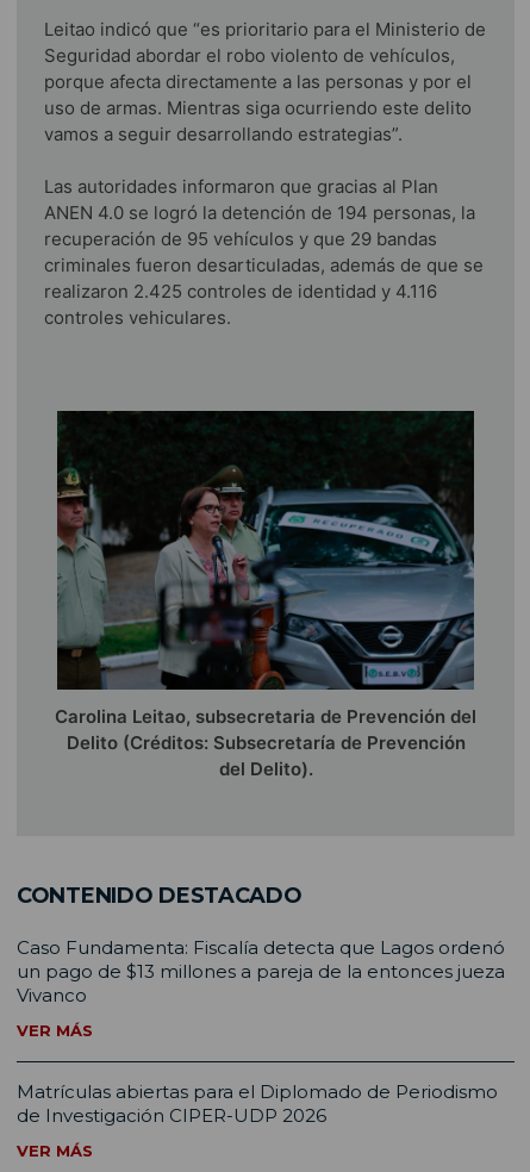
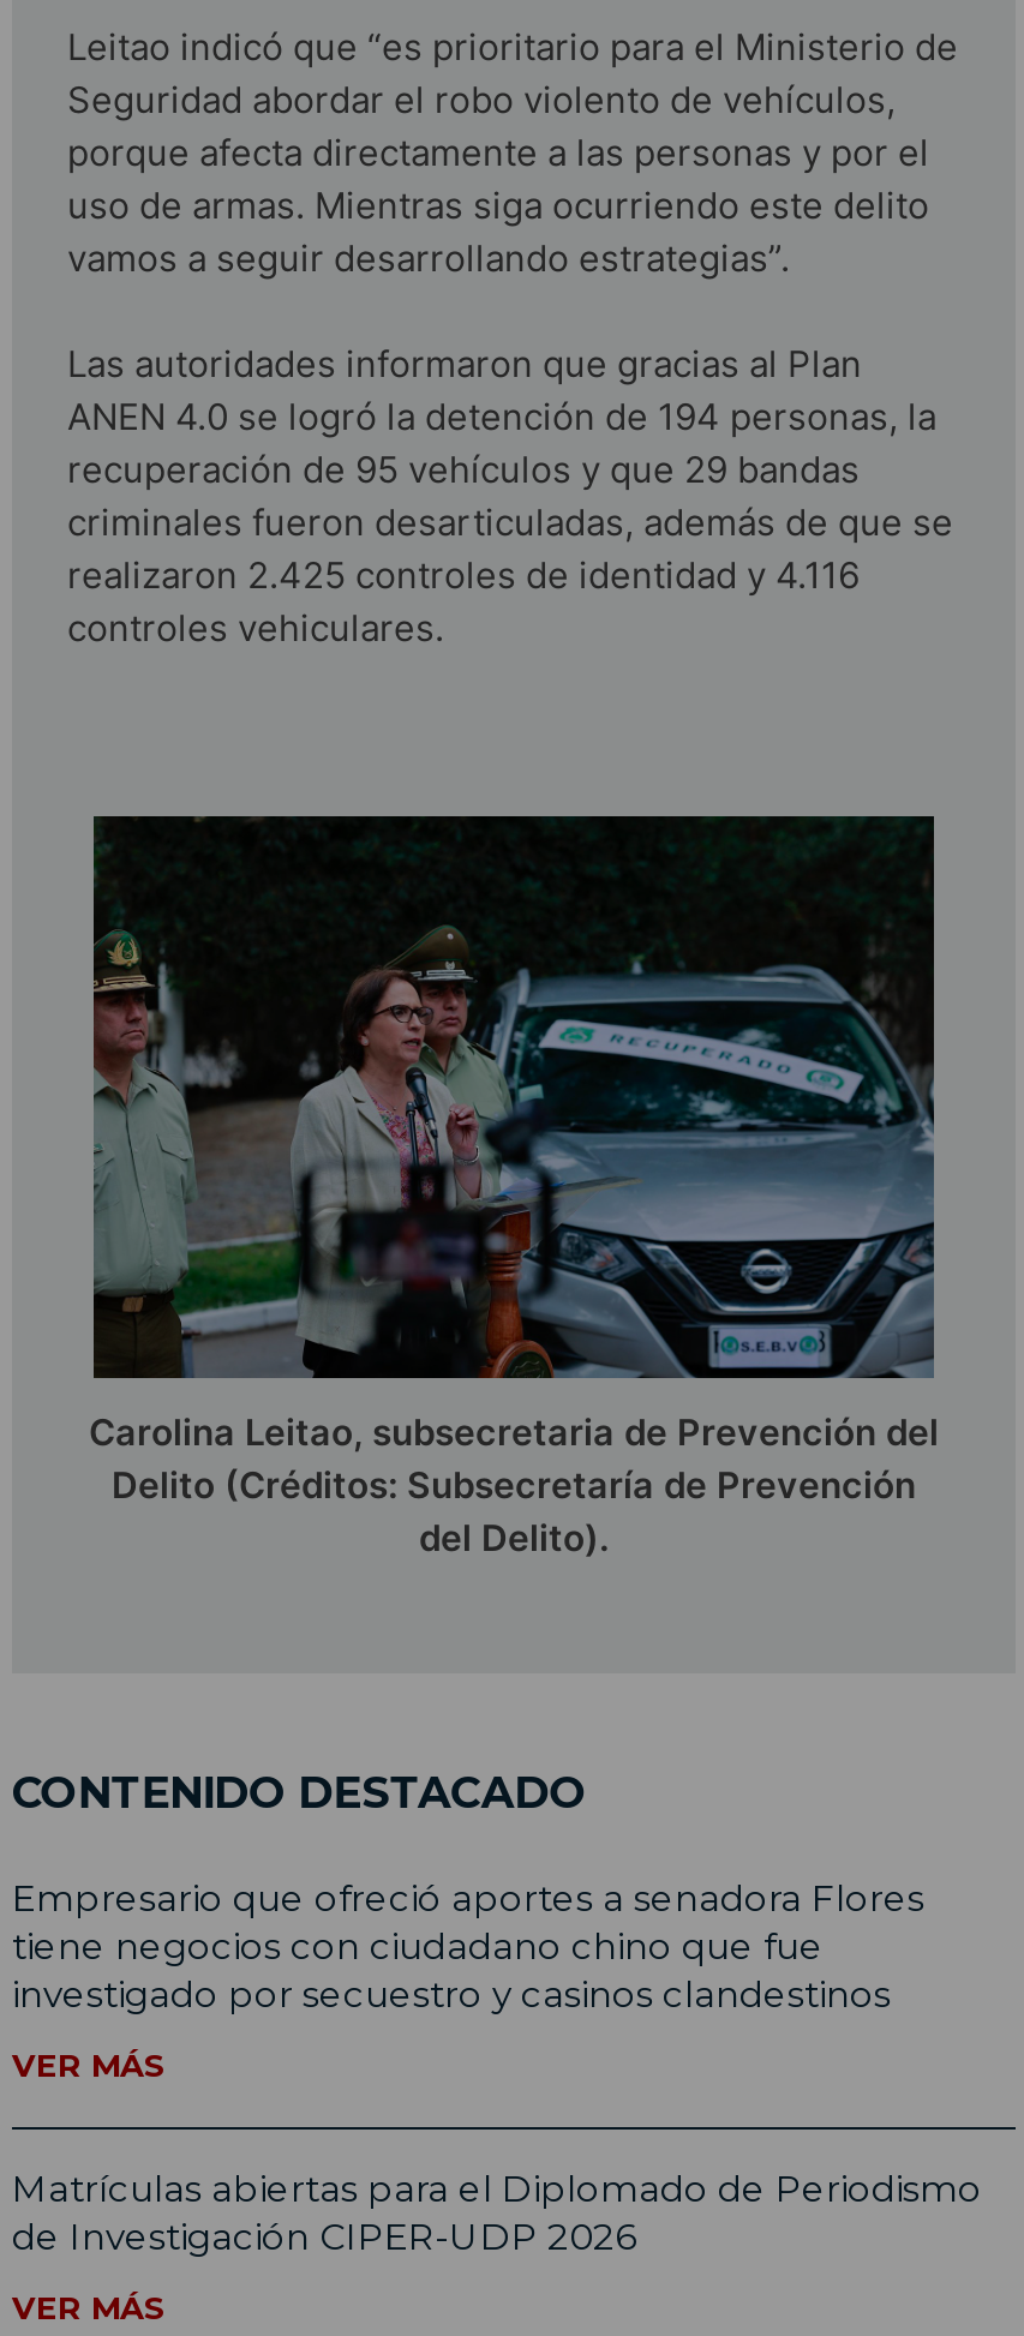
- Caso Fundamenta: Fiscalía detecta que Lagos ordenó
- un pago de $13 millones a pareja de la entonces jueza
- Vivanco
+ Empresario que ofreció aportes a senadora Flores
+ tiene negocios con ciudadano chino que fue
+ investigado por secuestro y casinos clandestinos
